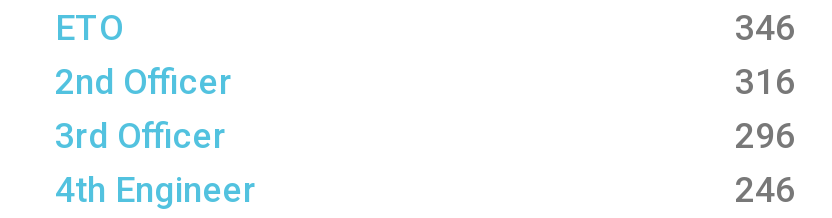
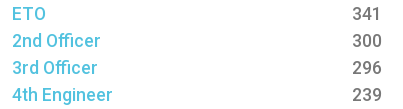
- 346
+ 341

- 316
+ 300

- 246
+ 239
